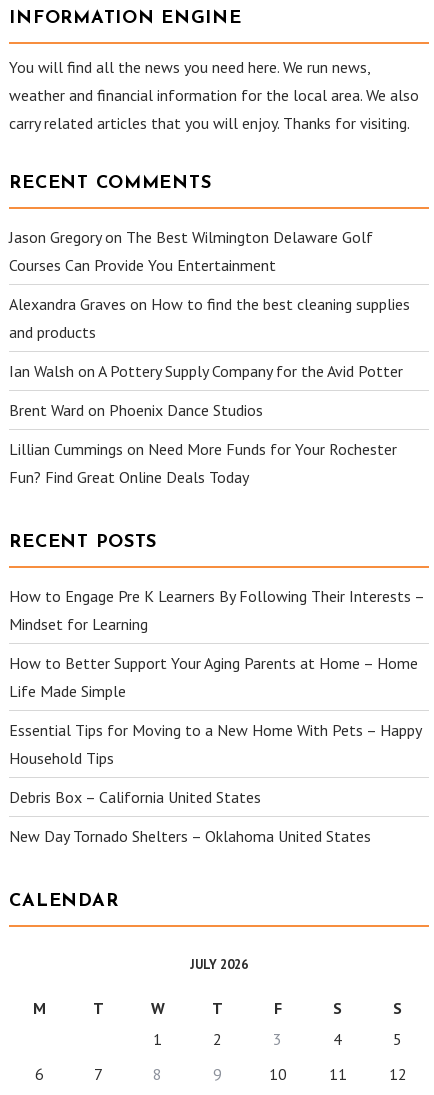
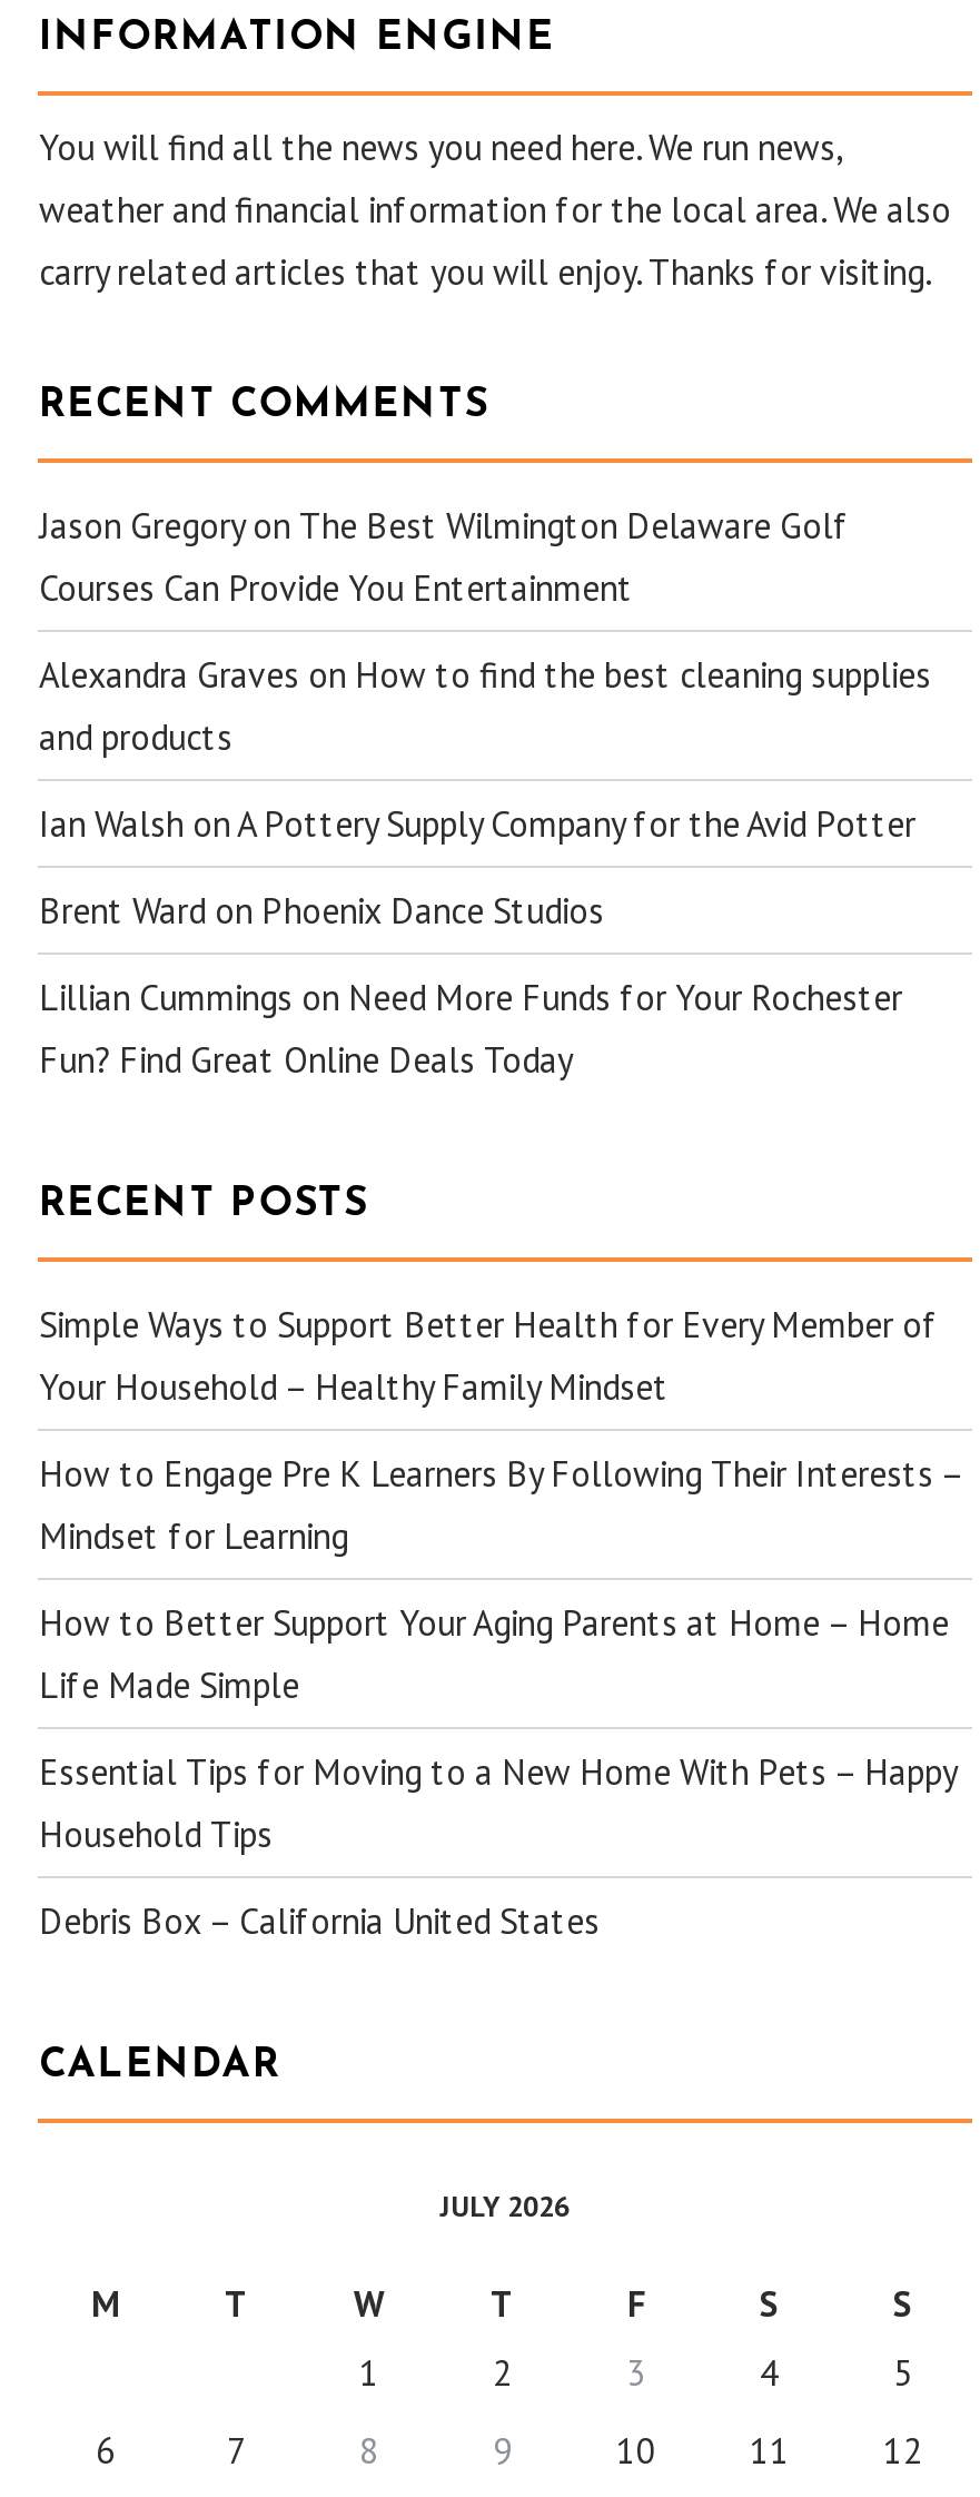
+ Simple Ways to Support Better Health for Every Member of
+ Your Household – Healthy Family Mindset

moved down: How to Engage Pre K Learners By Following Their Interests – | Mindset for Learning | How to Better Support Your Aging Parents at Home – Home | Life Made Simple | Essential Tips for Moving to a New Home With Pets – Happy | Household Tips | Debris Box – California United States

- New Day Tornado Shelters – Oklahoma United States
